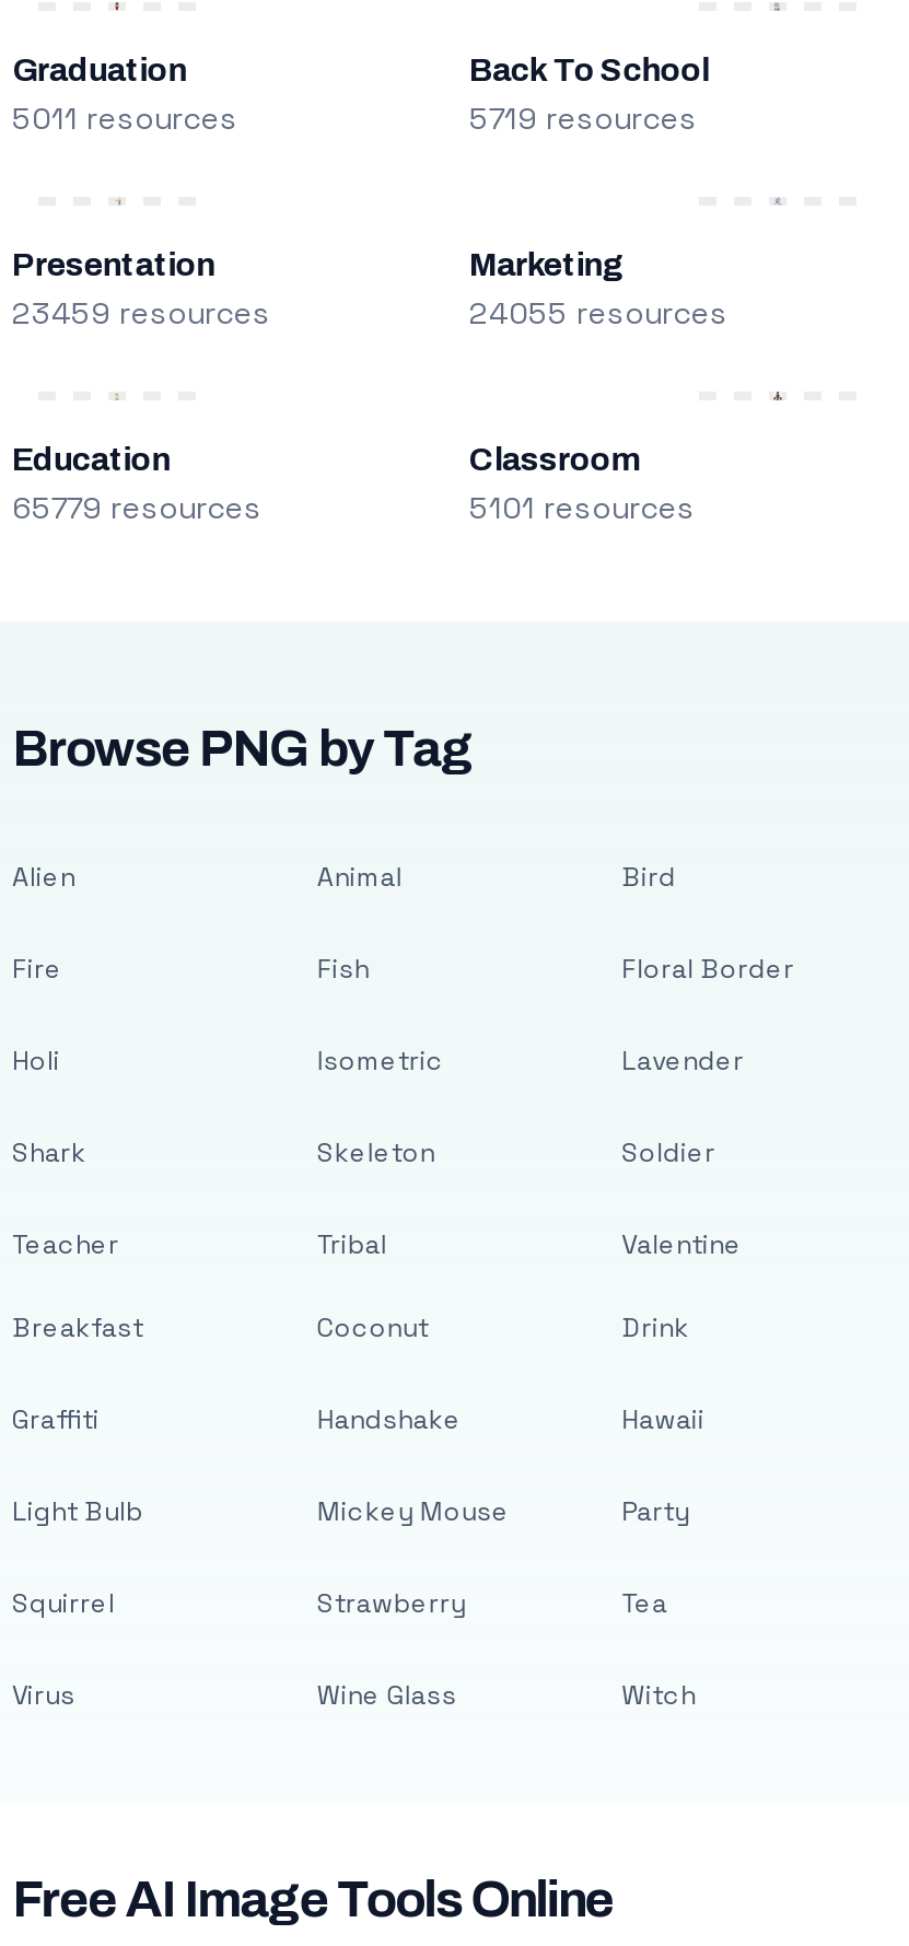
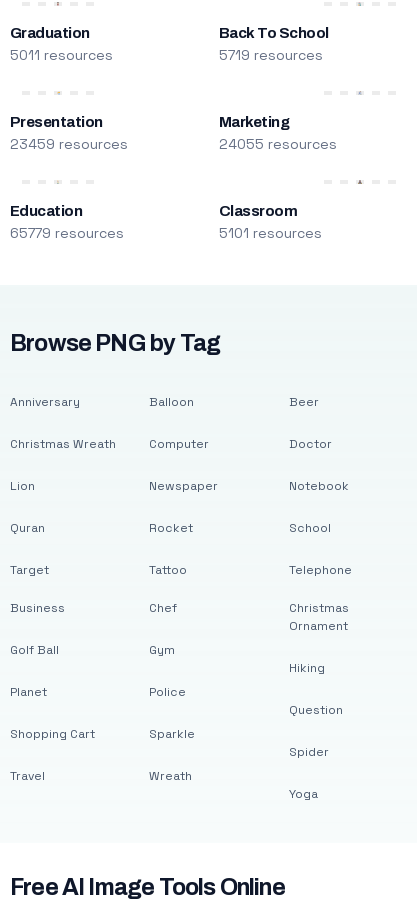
- Alien
+ Anniversary

- Animal
+ Balloon

- Bird
+ Beer

- Fire
+ Christmas Wreath

- Fish
+ Computer

- Floral Border
+ Doctor

- Holi
+ Lion

- Isometric
+ Newspaper

- Lavender
+ Notebook

- Shark
+ Quran

- Skeleton
+ Rocket

- Soldier
+ School

- Teacher
+ Target

- Tribal
+ Tattoo

- Valentine
+ Telephone

- Breakfast
+ Business

- Coconut
+ Chef

- Drink
+ Christmas
+ Ornament

- Graffiti
+ Golf Ball

- Handshake
+ Gym

- Hawaii
+ Hiking

- Light Bulb
+ Planet

- Mickey Mouse
+ Police

- Party
+ Question

- Squirrel
+ Shopping Cart

- Strawberry
+ Sparkle

- Tea
+ Spider

- Virus
+ Travel

- Wine Glass
+ Wreath

- Witch
+ Yoga
